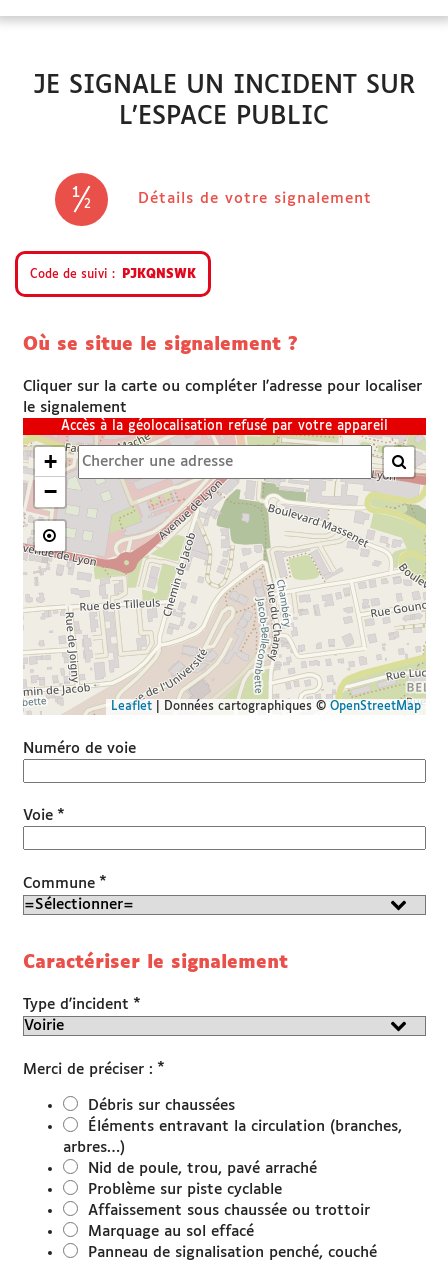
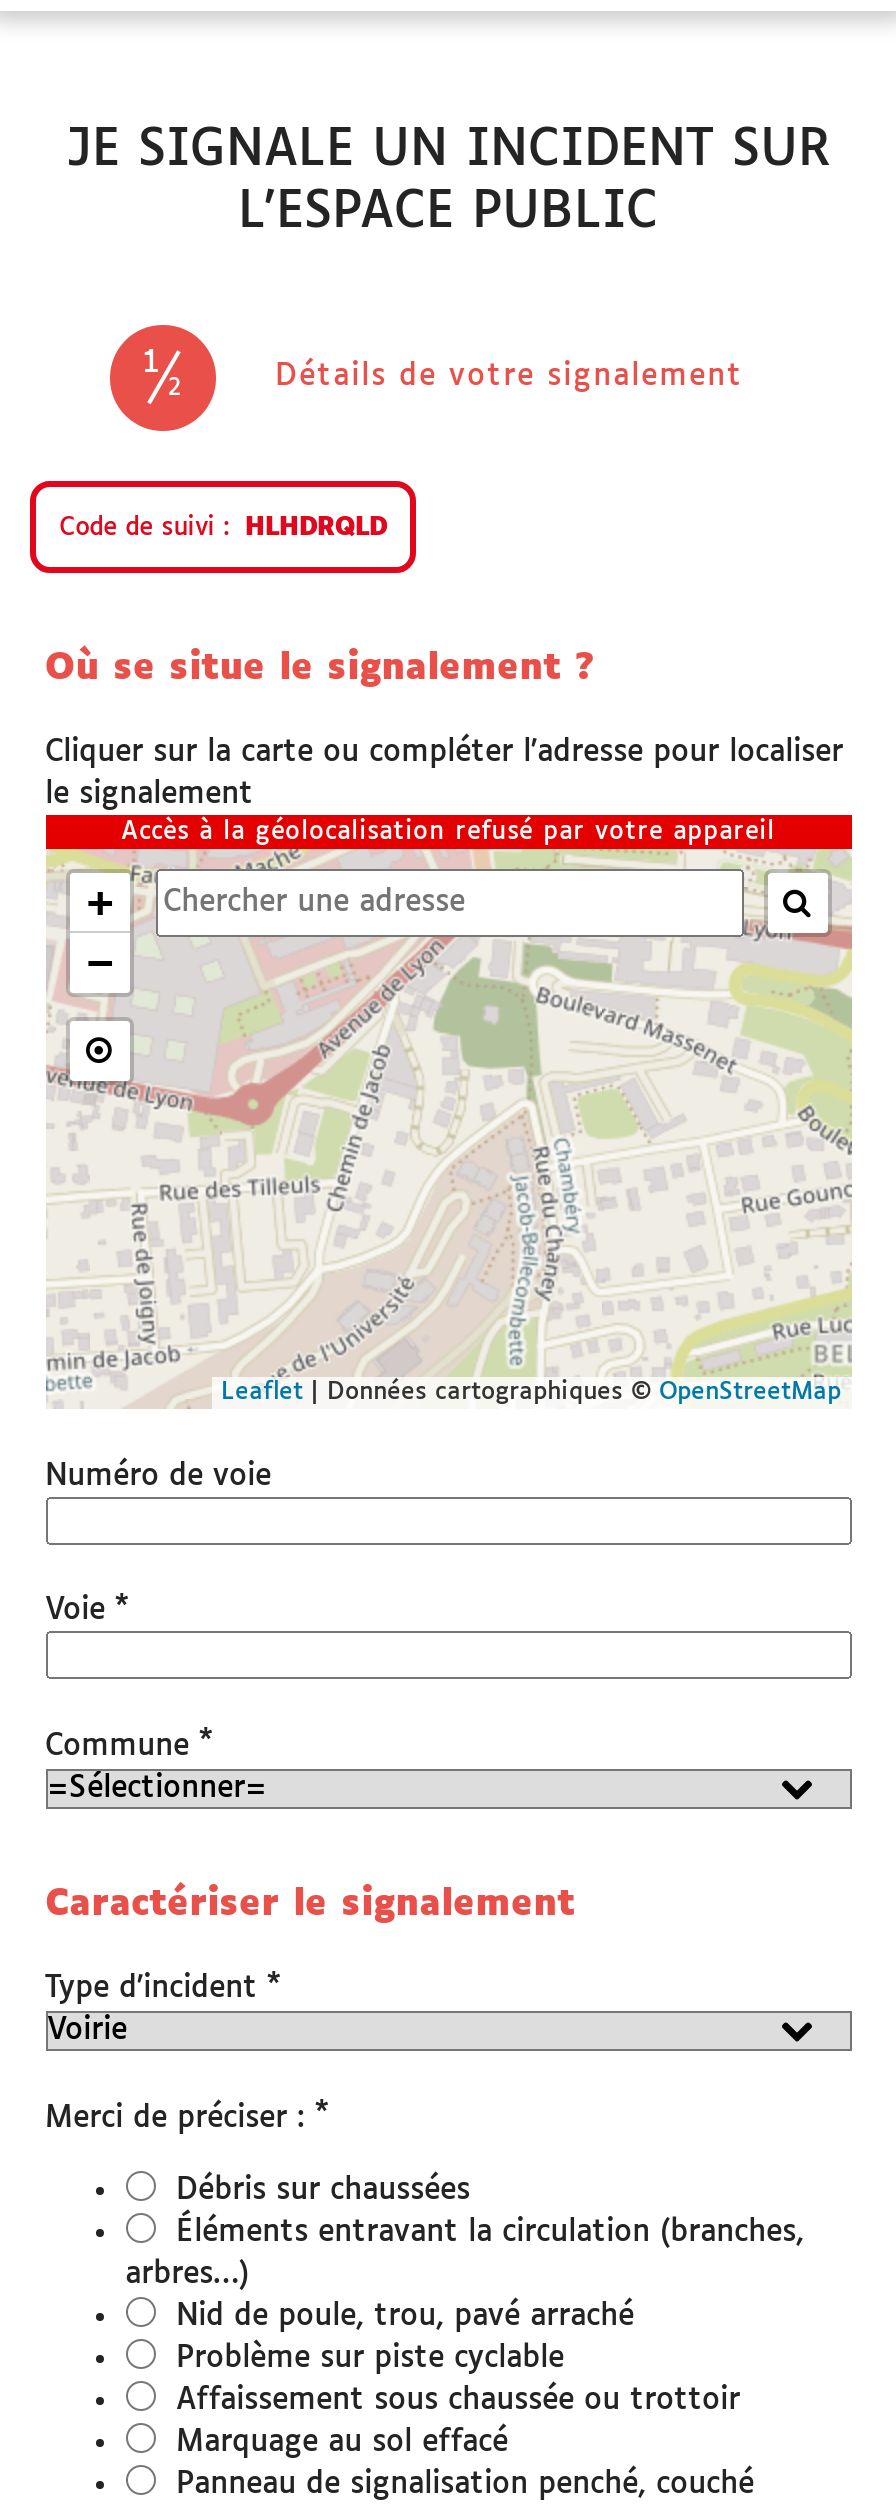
- PJKQNSWK
+ HLHDRQLD
